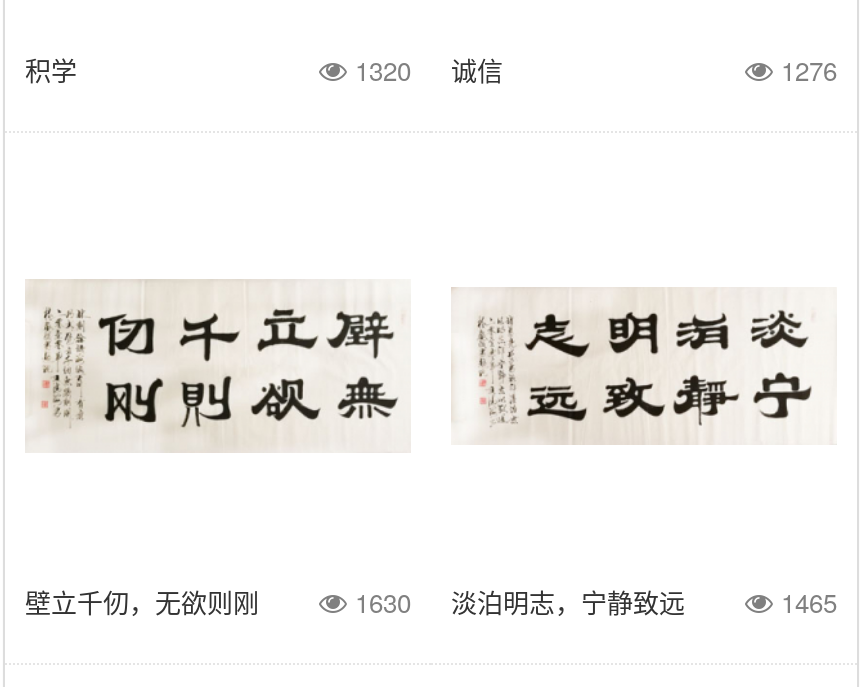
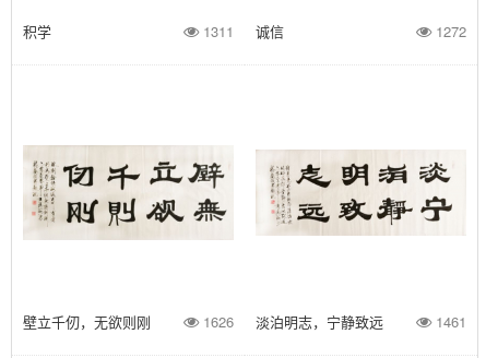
- 1320 诚信
+ 1311 诚信

- 1276
+ 1272

- 1630 淡泊明志，宁静致远
+ 1626 淡泊明志，宁静致远

- 1465
+ 1461
